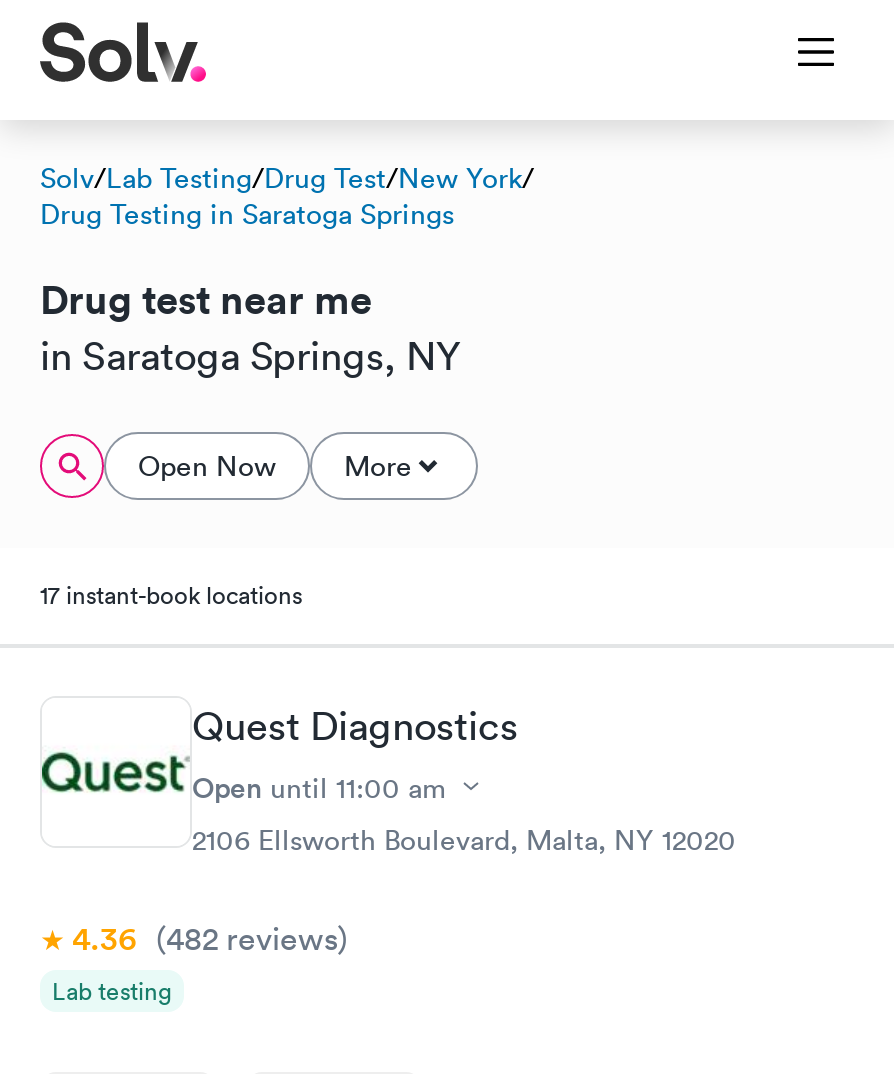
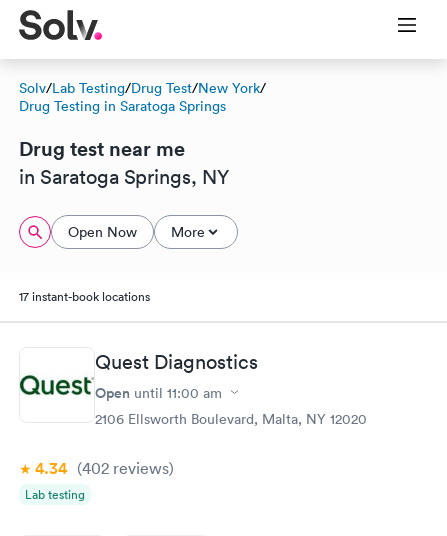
- 4.36 (482 reviews)
+ 4.34 (402 reviews)
